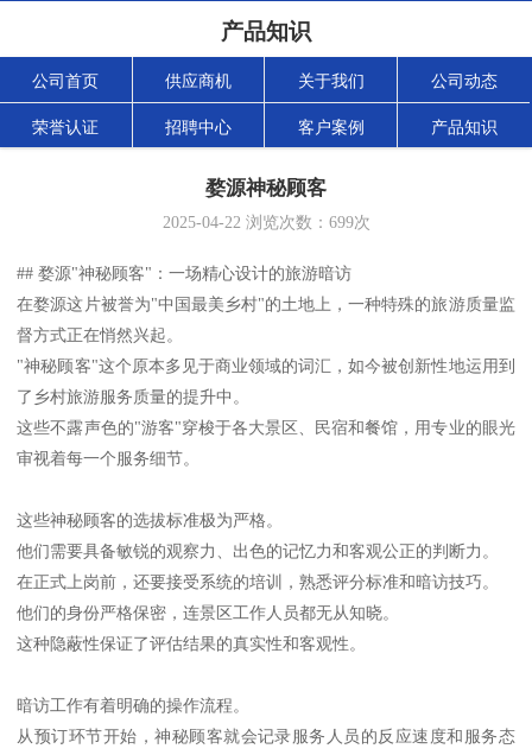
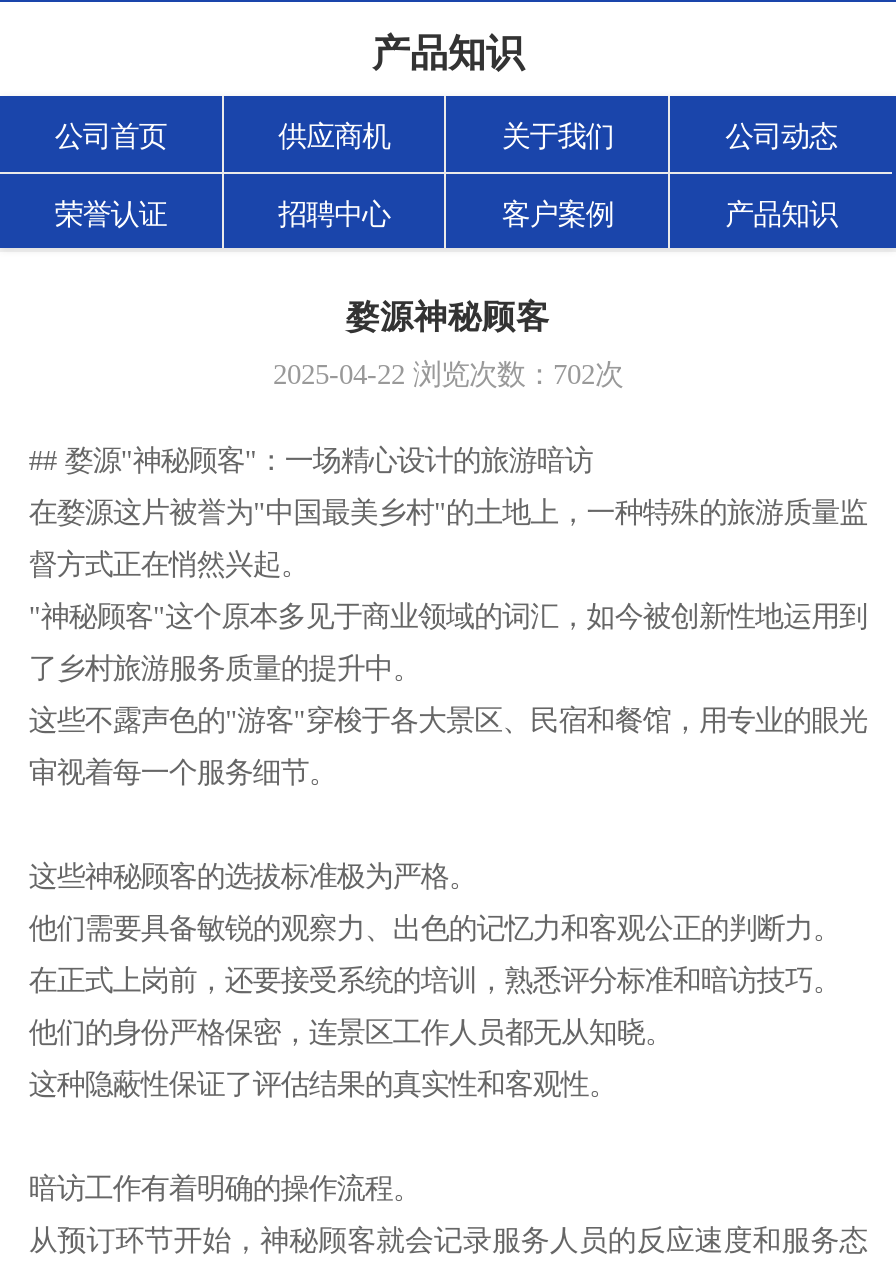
- 2025-04-22浏览次数：699次
+ 2025-04-22浏览次数：702次
